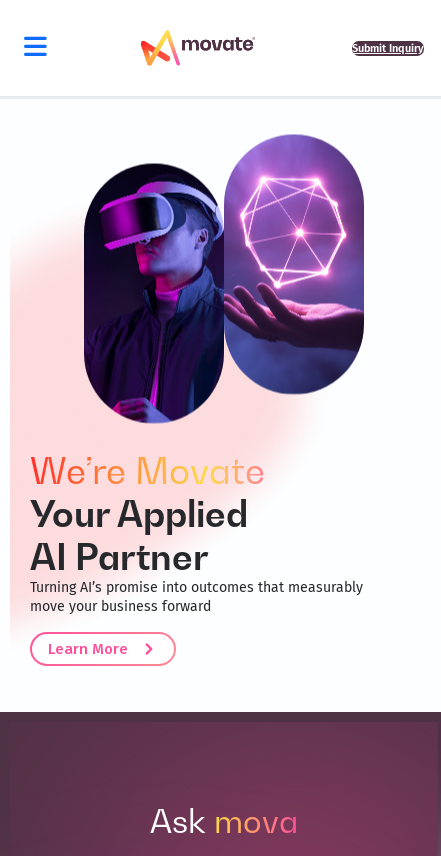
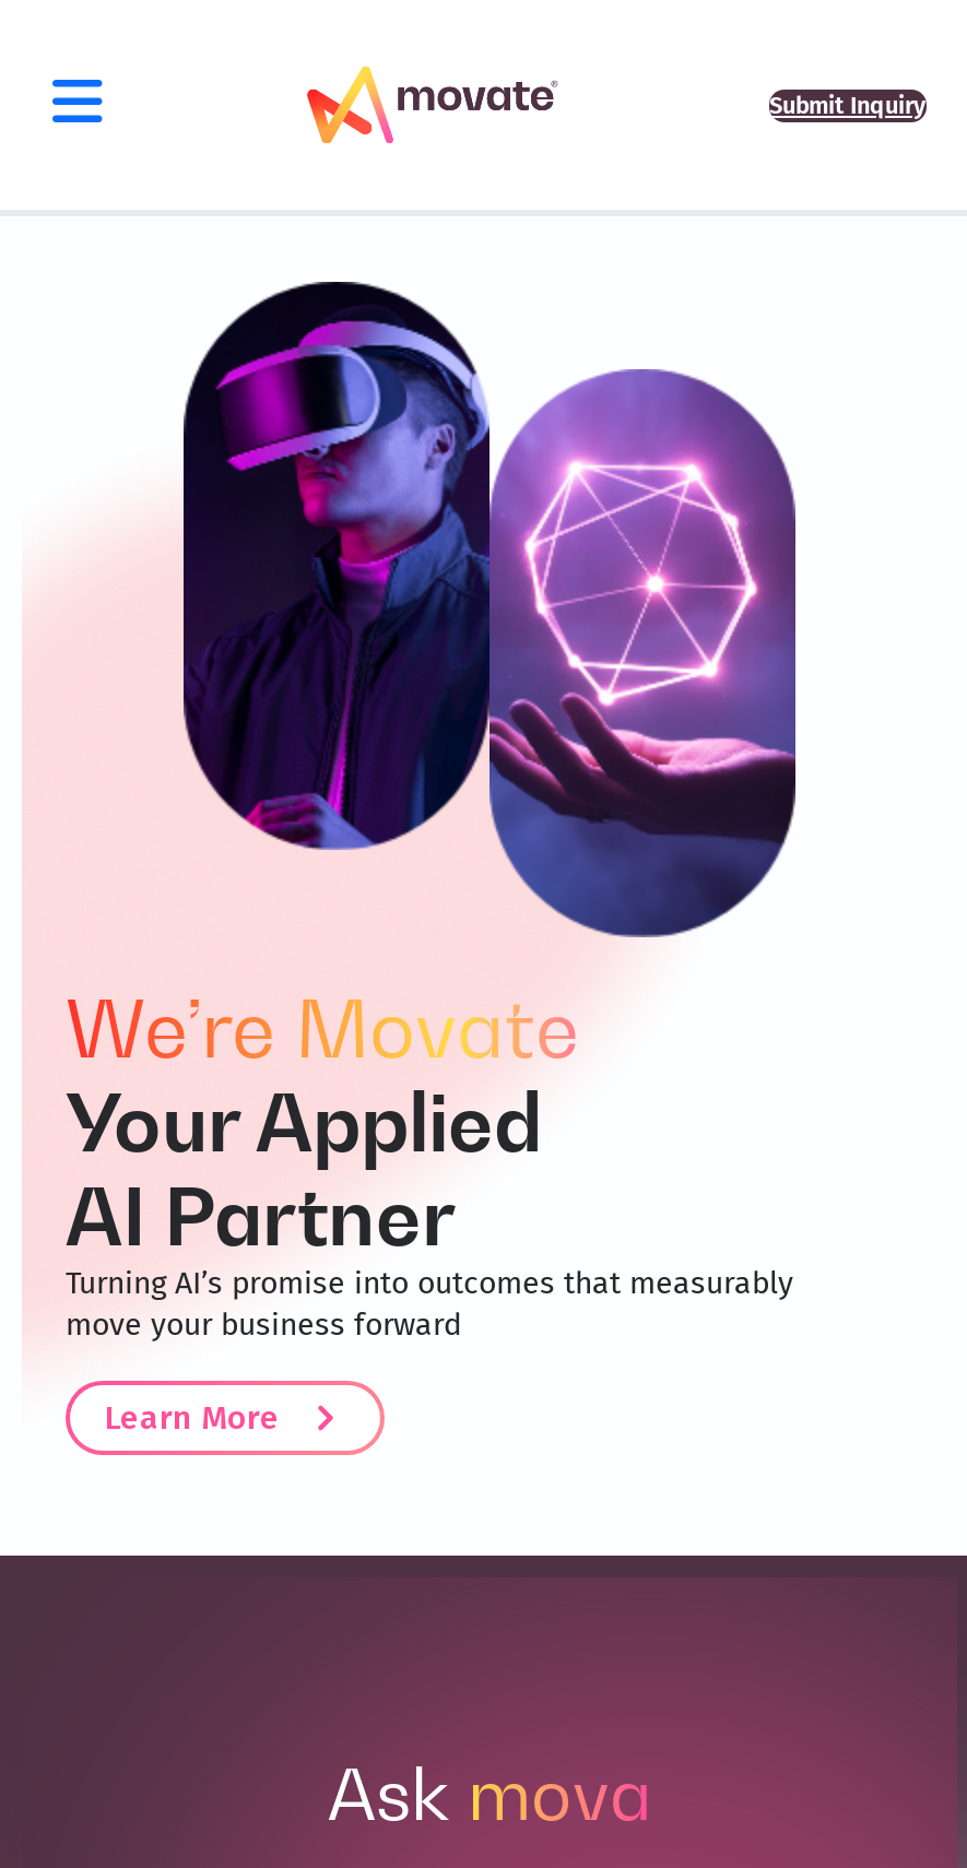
- [image]
+ [image]
